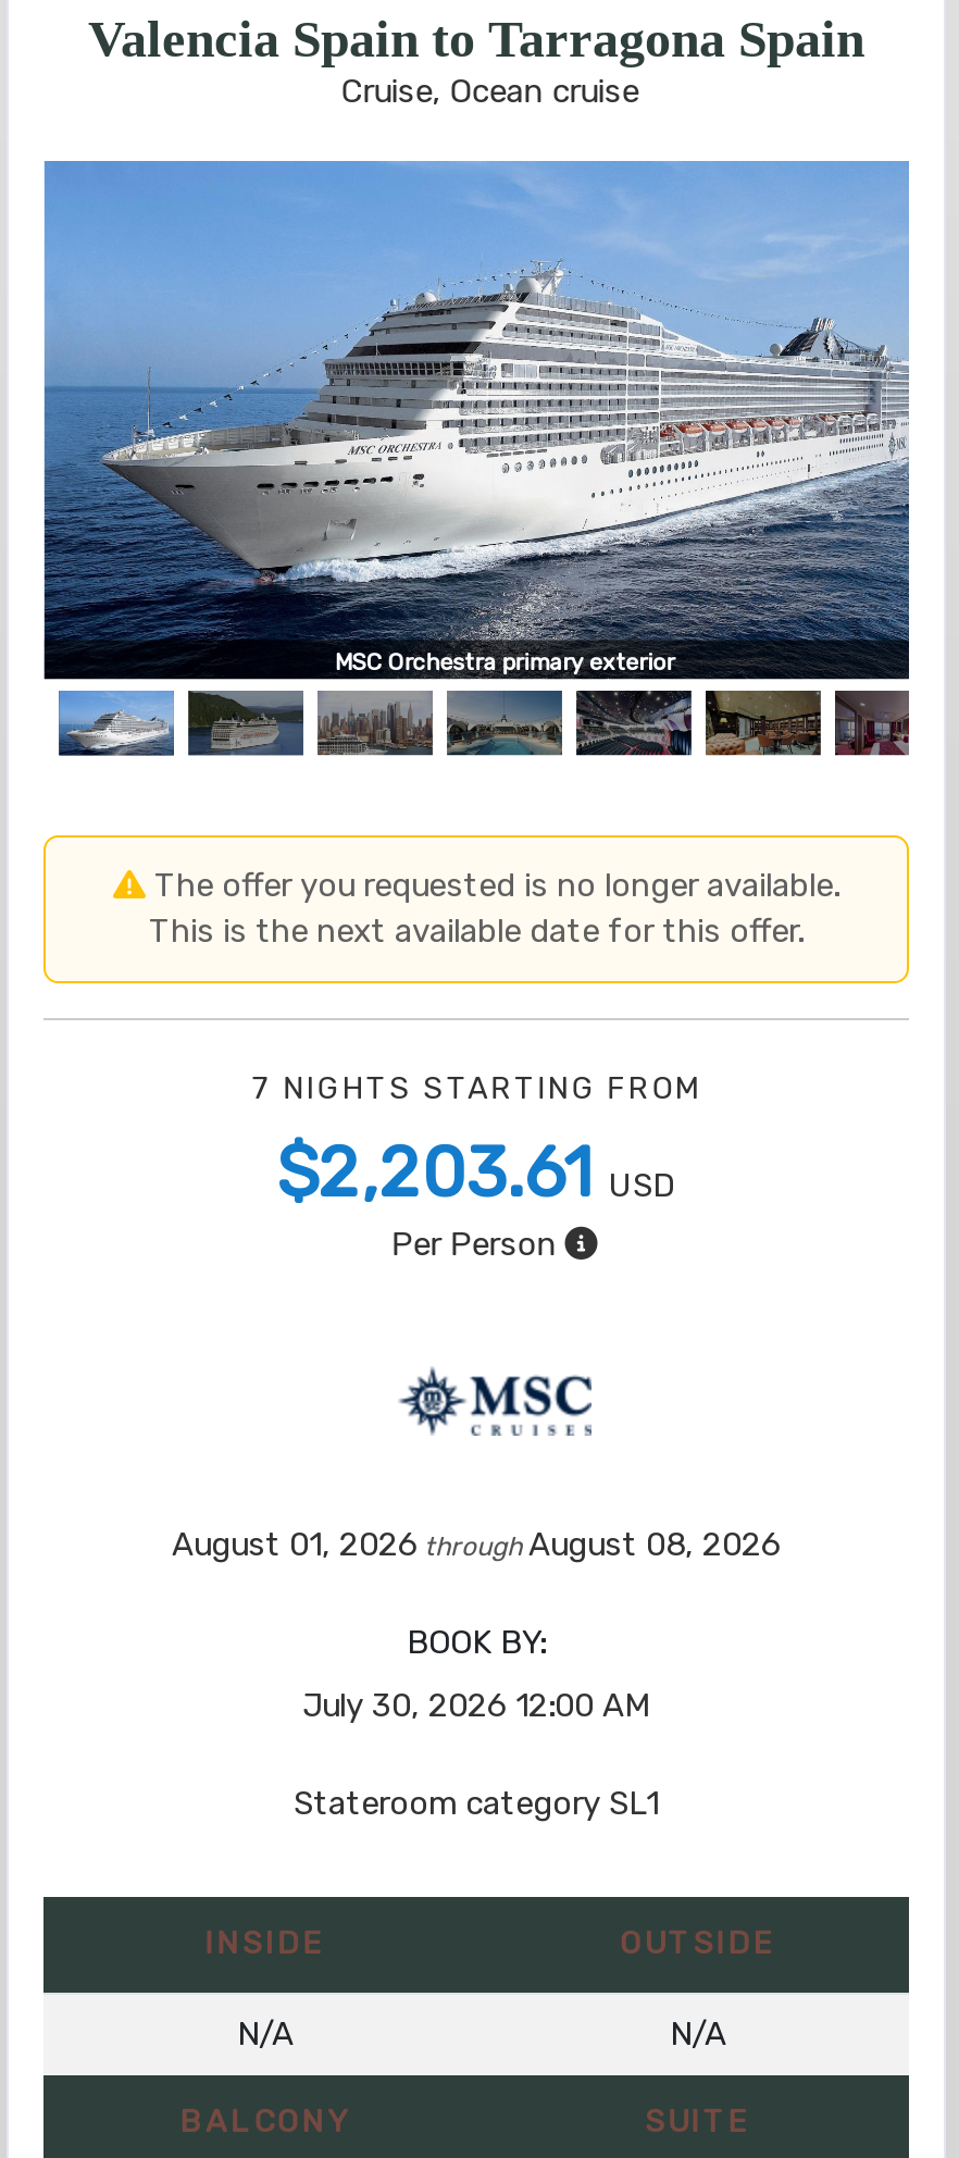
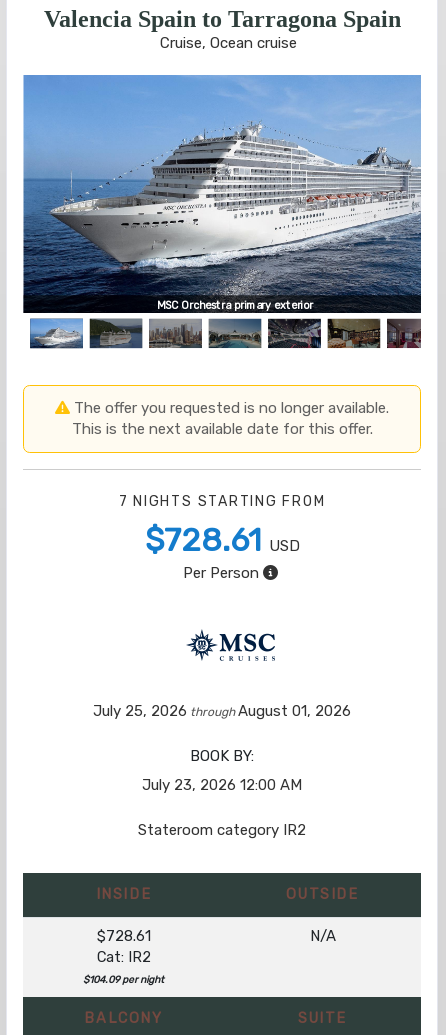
- $2,203.61 USD
+ $728.61 USD

- August 01, 2026 throughAugust 08, 2026
+ July 25, 2026 throughAugust 01, 2026

- July 30, 2026 12:00 AM
+ July 23, 2026 12:00 AM

- Stateroom category SL1
+ Stateroom category IR2

- N/A
+ $728.61
+ Cat: IR2
+ $104.09 per night
